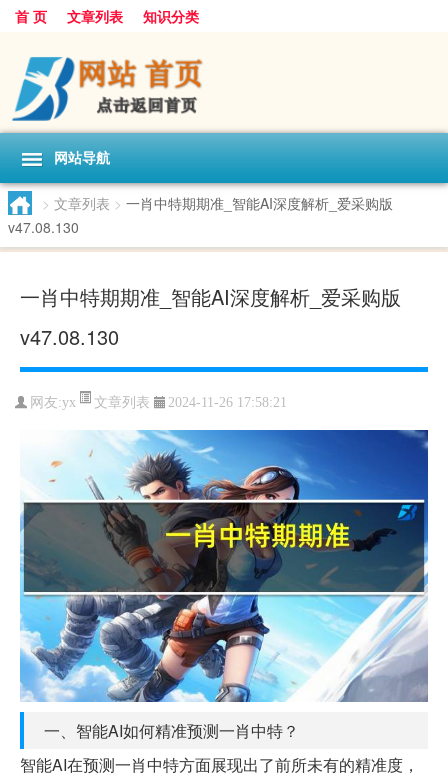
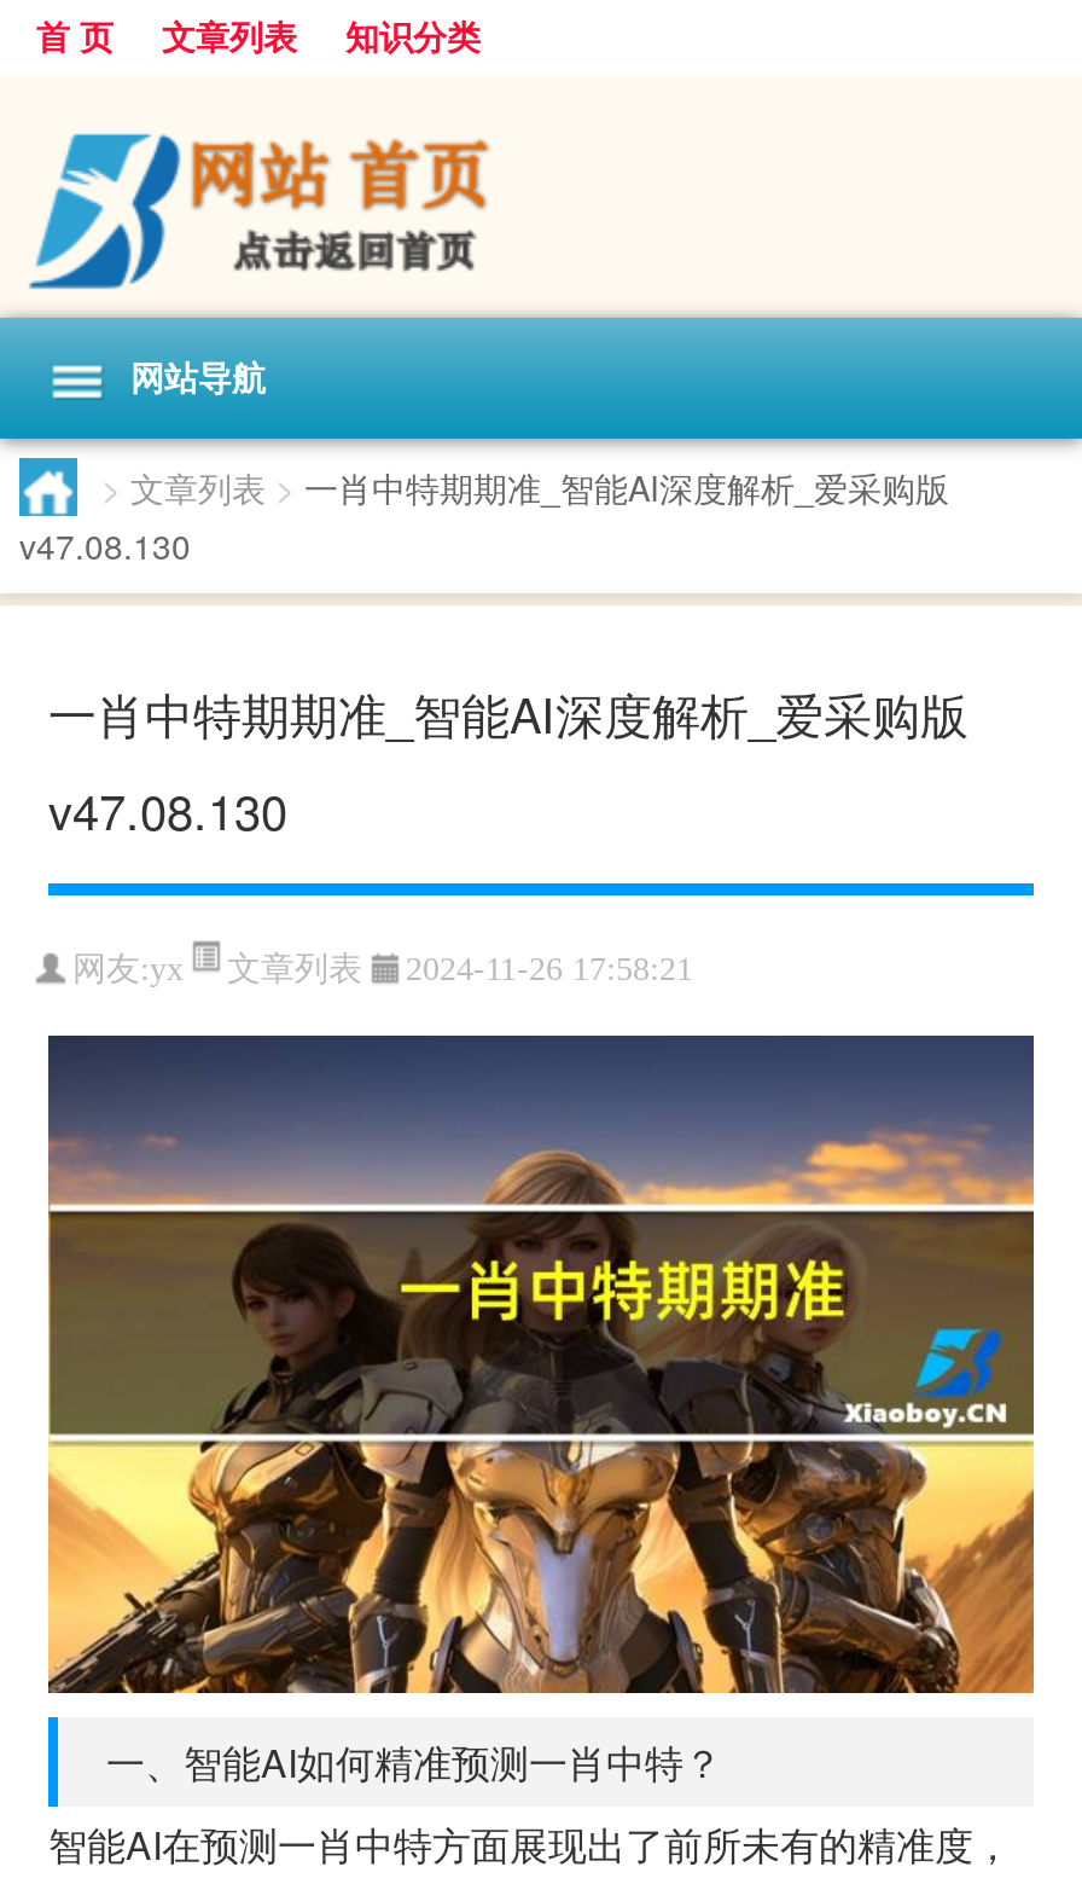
- [image]
+ [image]
